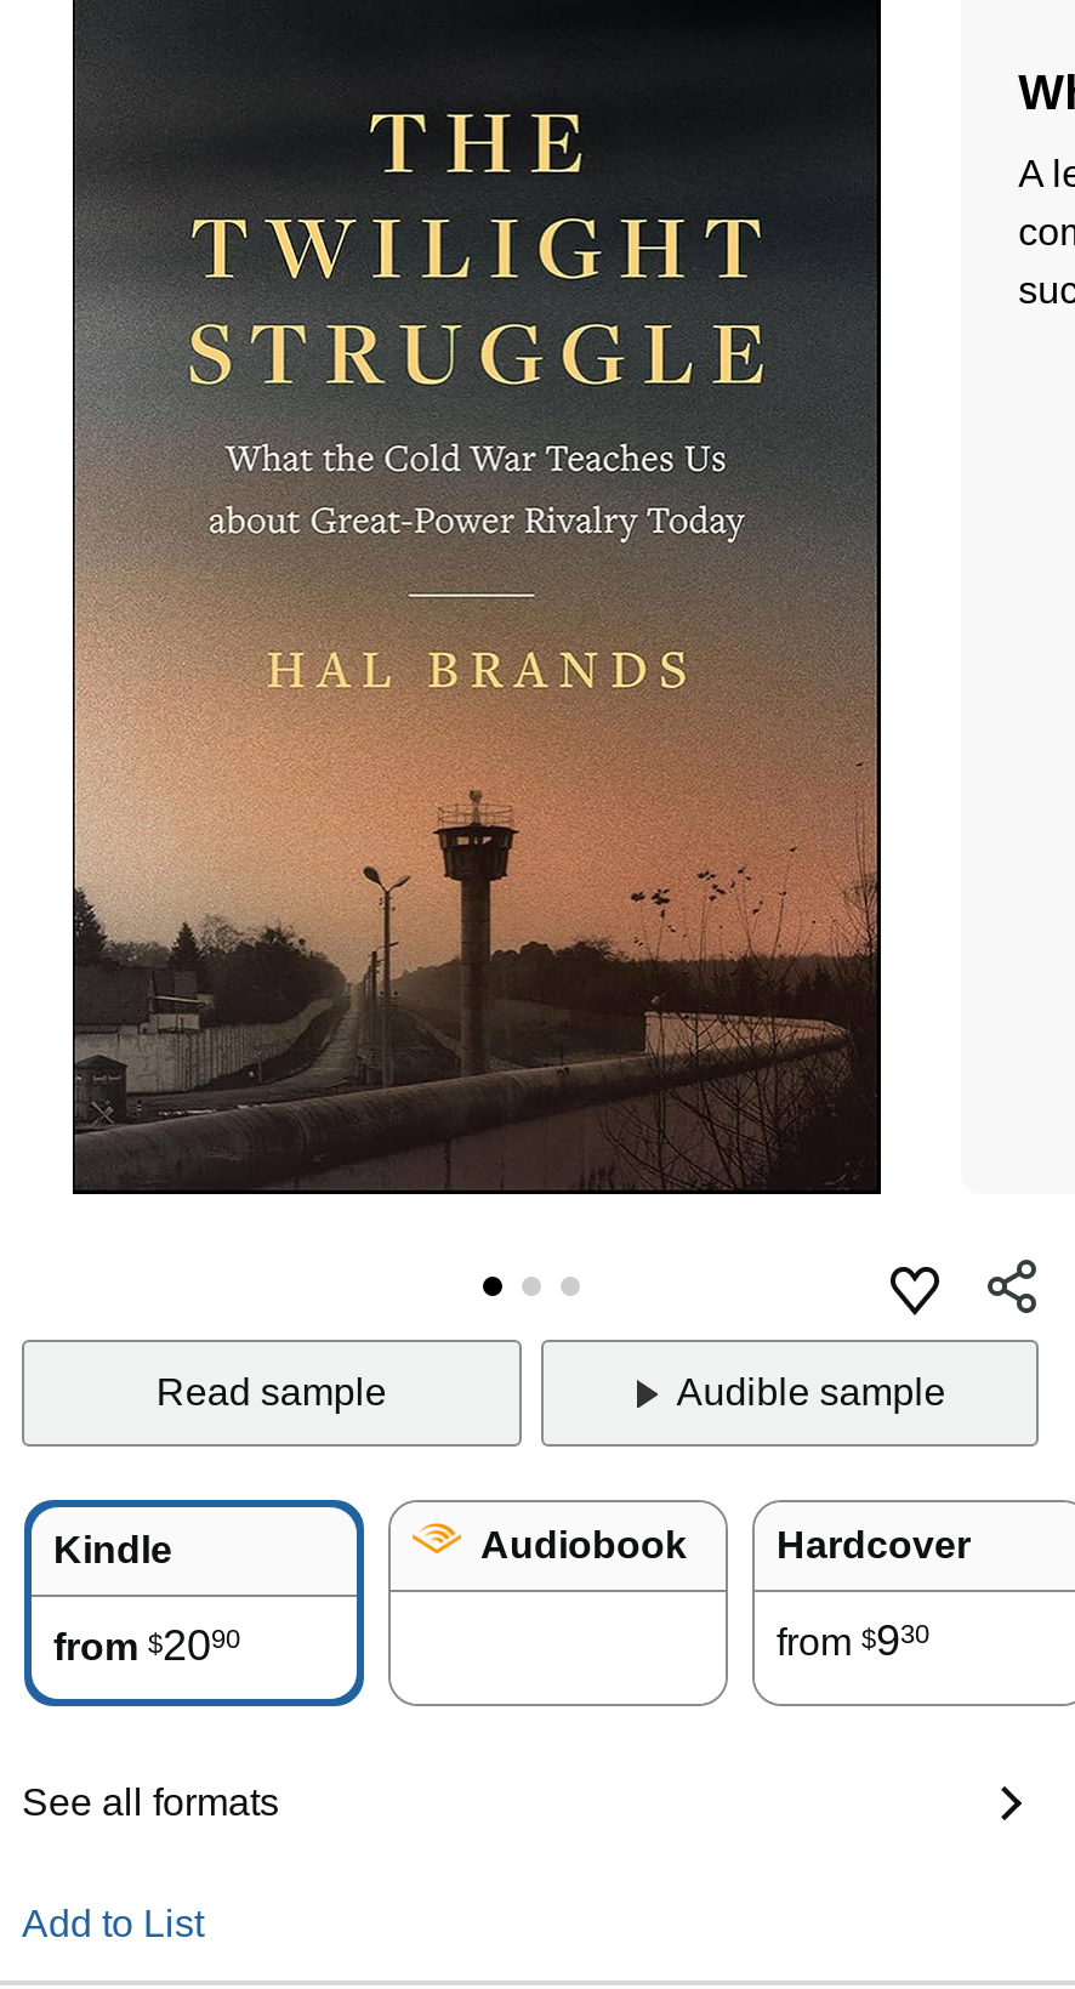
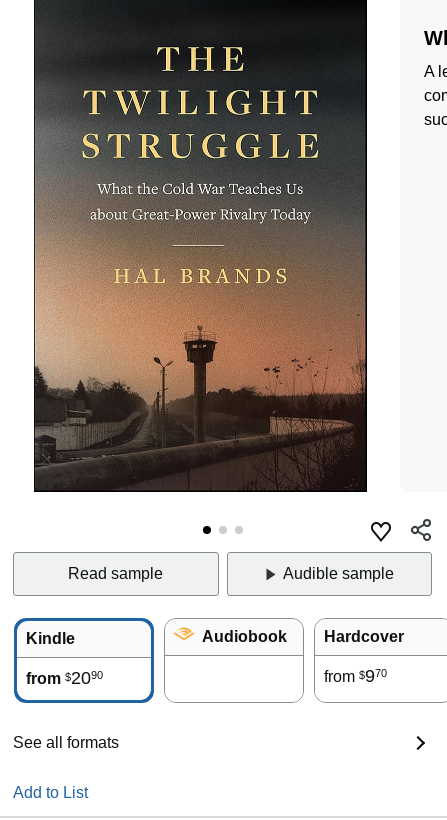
- from $930
+ from $970
